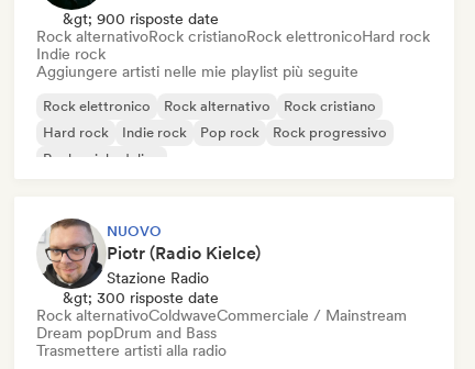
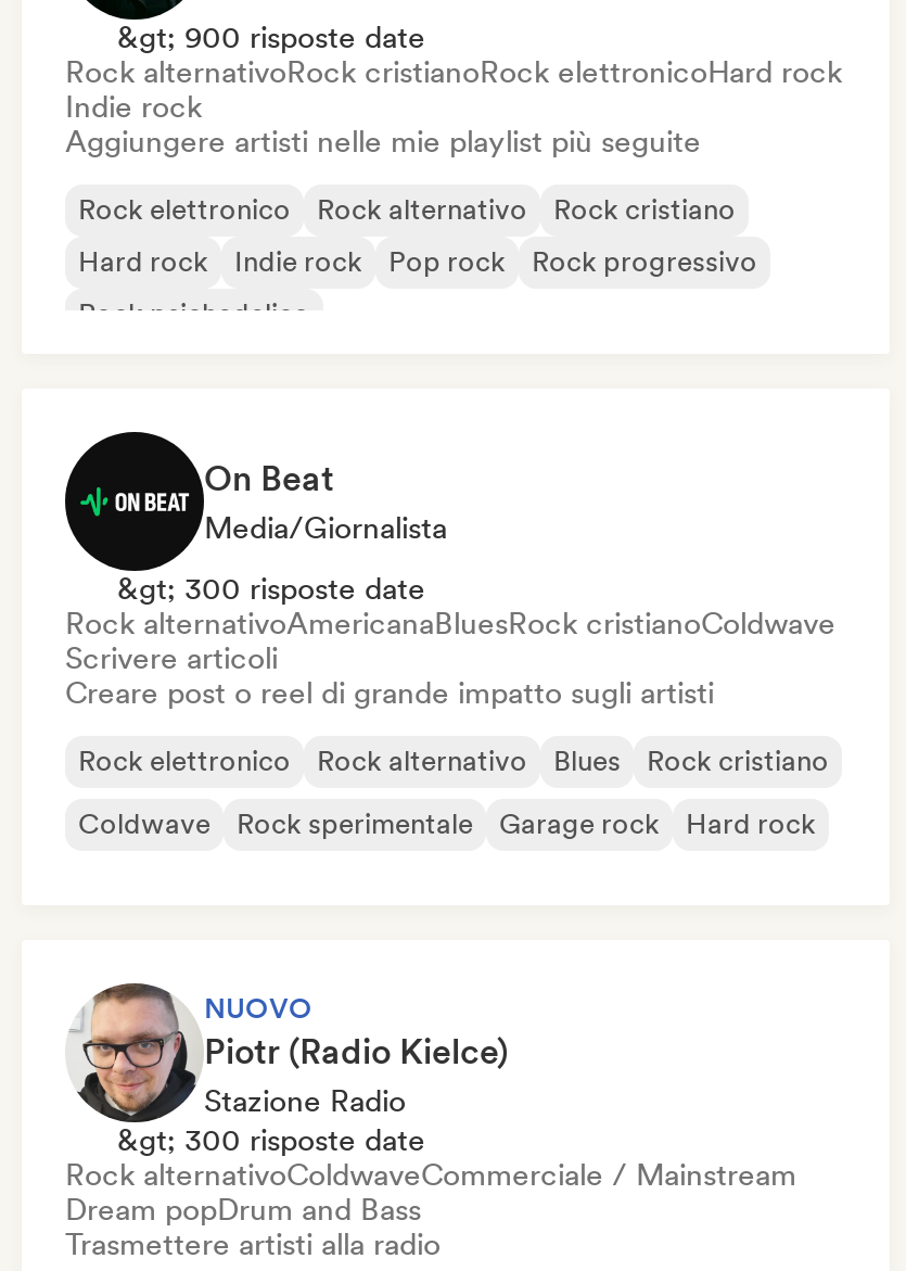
+ [image]
+ On Beat
+ Media/Giornalista
+ &gt; 300 risposte date
+ Rock alternativoAmericanaBluesRock cristianoColdwave
+ Scrivere articoli
+ Creare post o reel di grande impatto sugli artisti
+ Rock elettronico
+ Rock alternativo
+ Blues
+ Rock cristiano
+ Coldwave
+ Rock sperimentale
+ Garage rock
+ Hard rock
